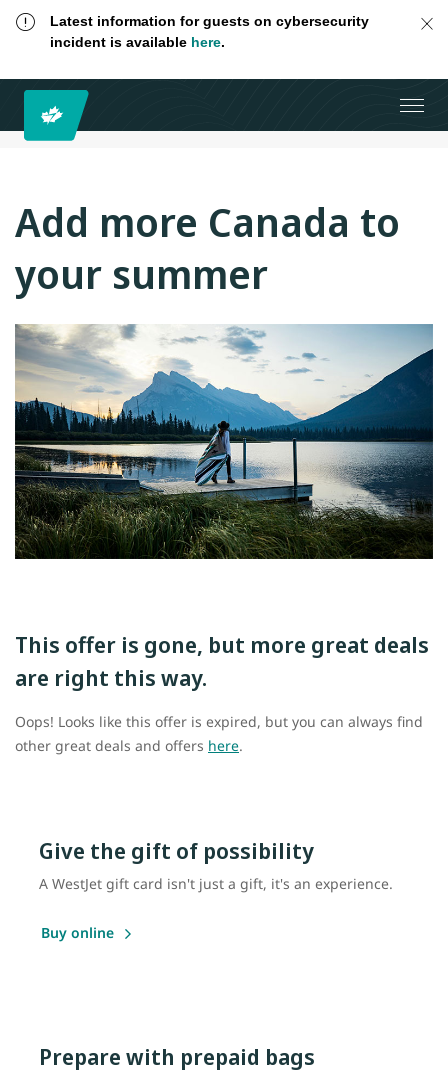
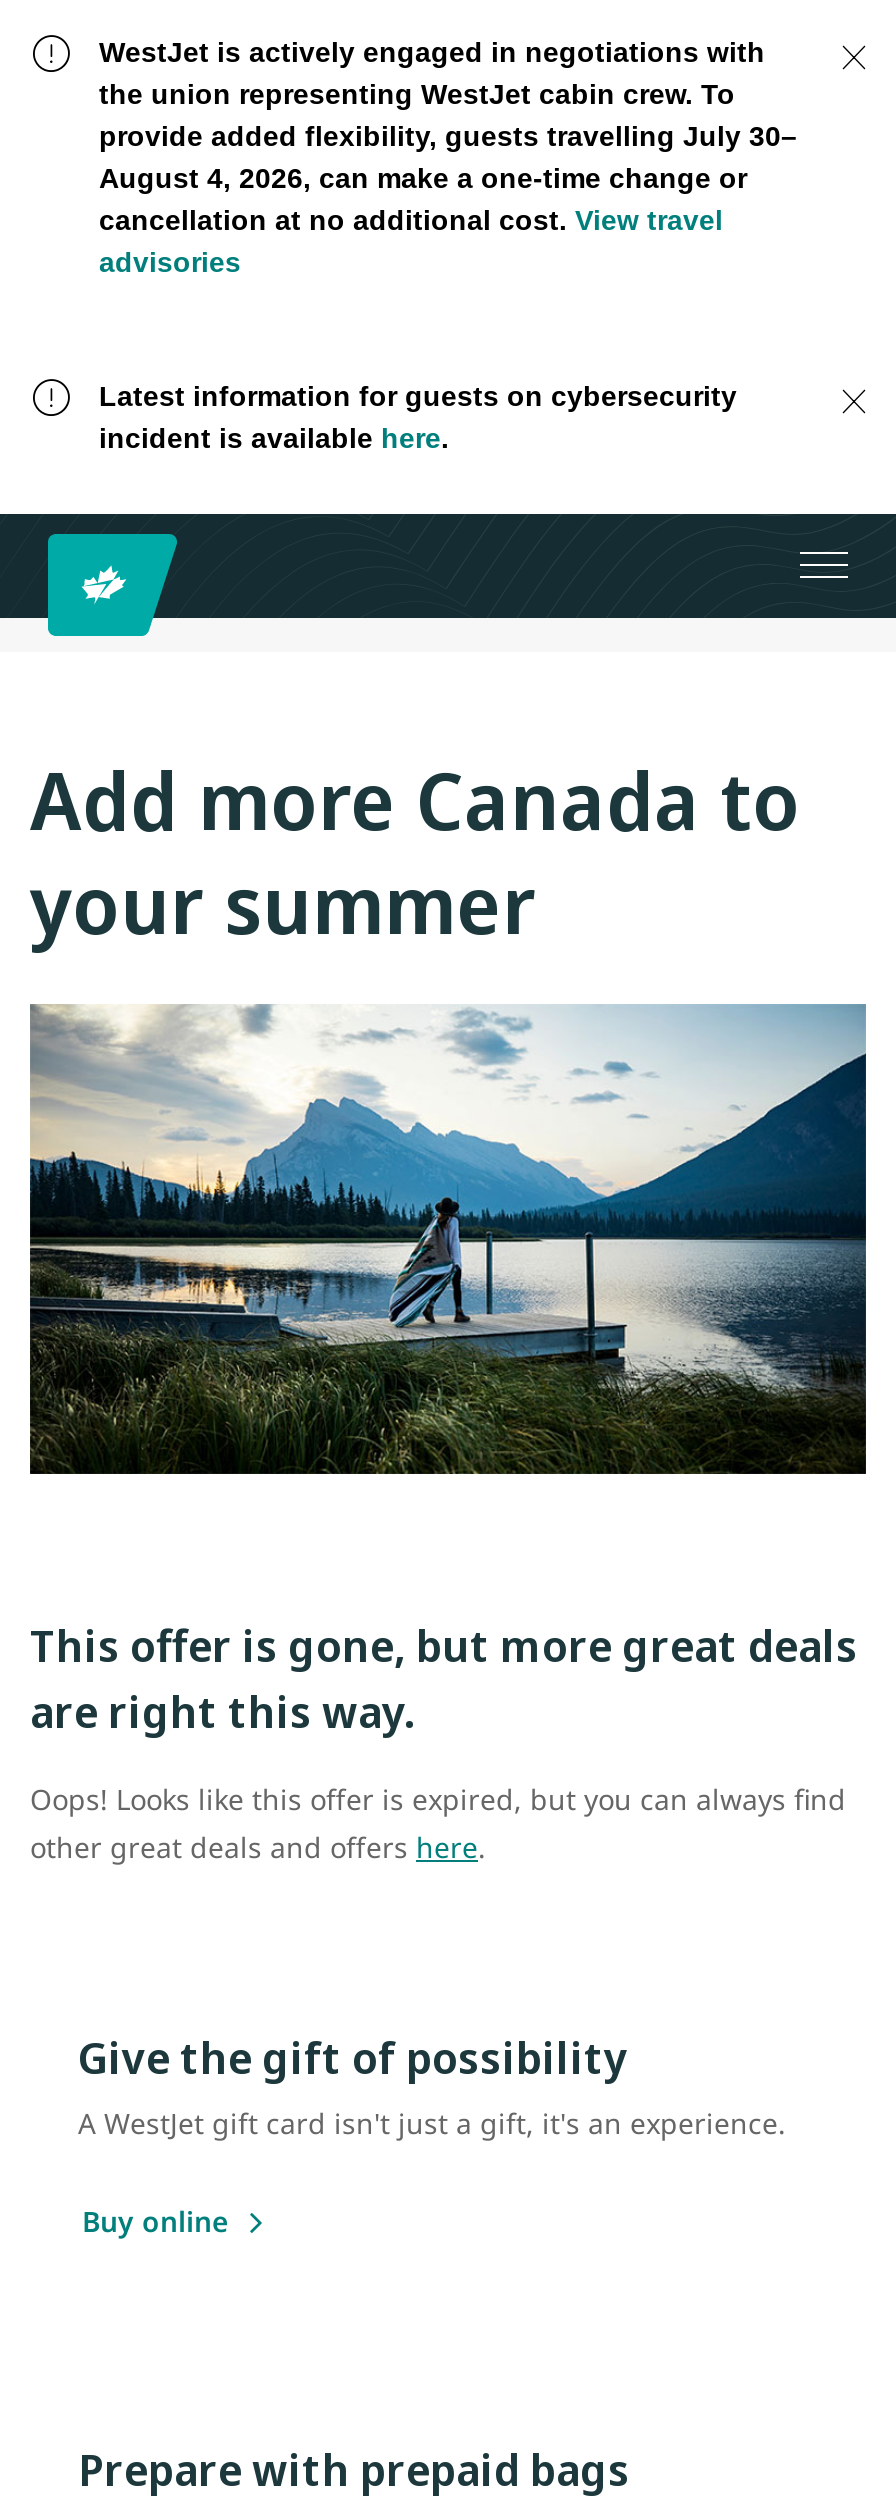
+ WestJet is actively engaged in negotiations with
+ the union representing WestJet cabin crew. To
+ provide added flexibility, guests travelling July 30–
+ August 4, 2026, can make a one-time change or
+ cancellation at no additional cost. View travel
+ advisories
